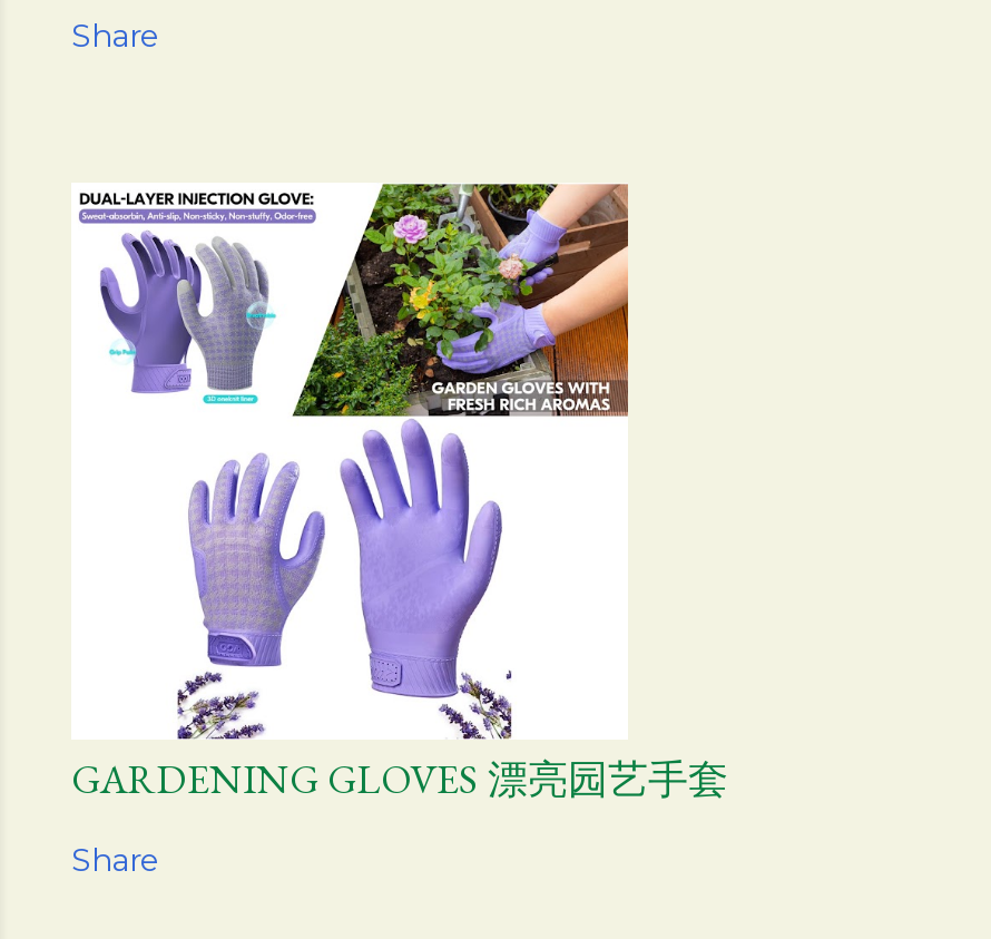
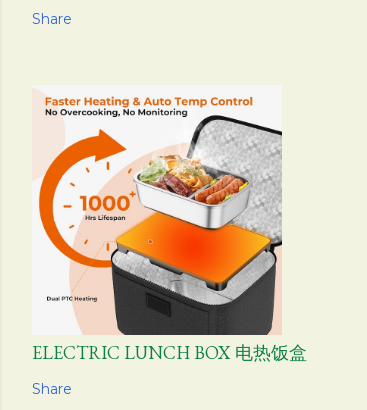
- [image]
- GARDENING GLOVES 漂亮园艺手套
+ [image]
+ ELECTRIC LUNCH BOX 电热饭盒
